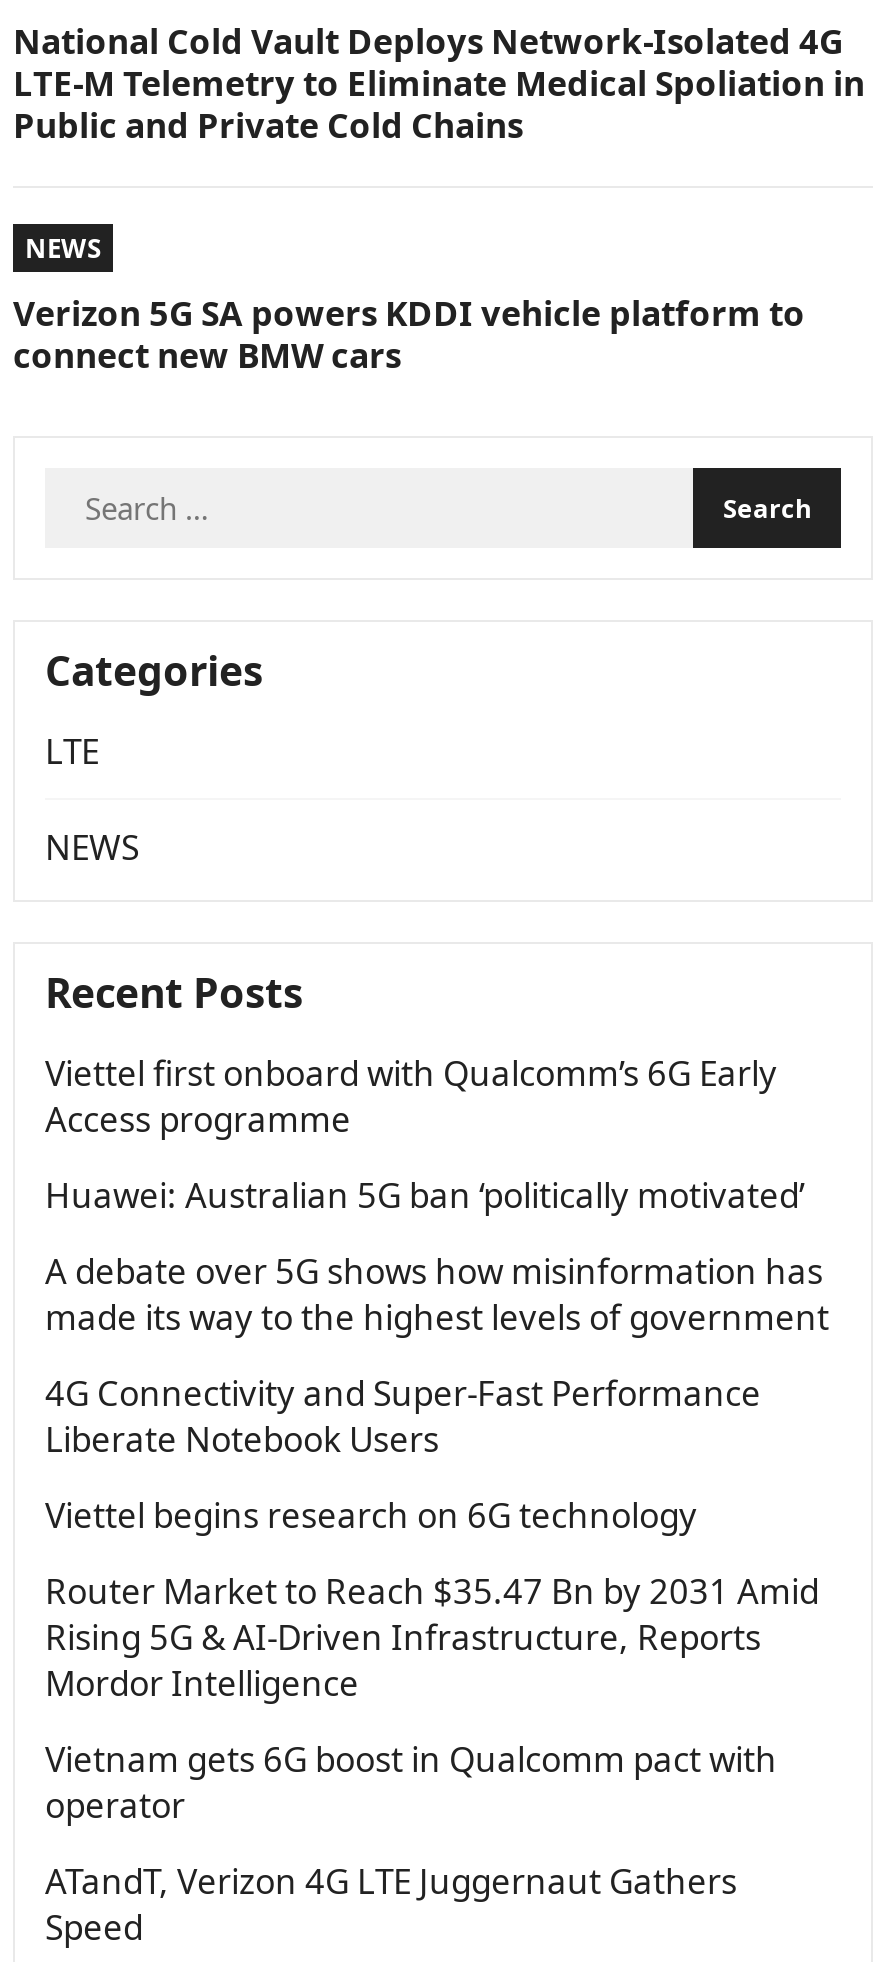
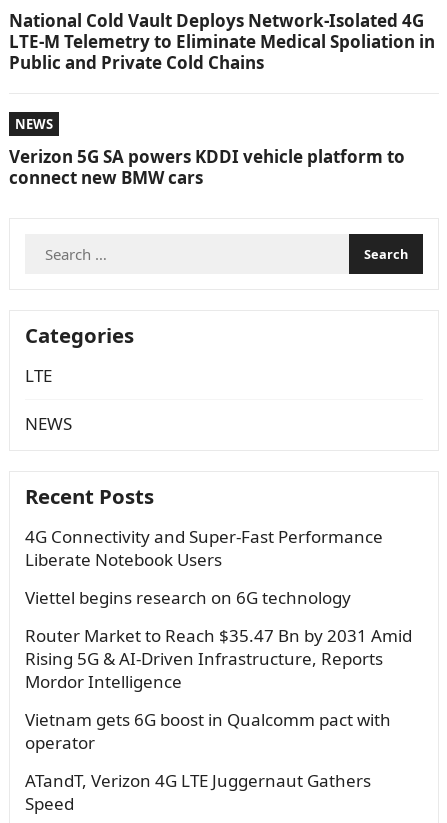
- Viettel first onboard with Qualcomm’s 6G Early
- Access programme
- Huawei: Australian 5G ban ‘politically motivated’
- A debate over 5G shows how misinformation has
- made its way to the highest levels of government
